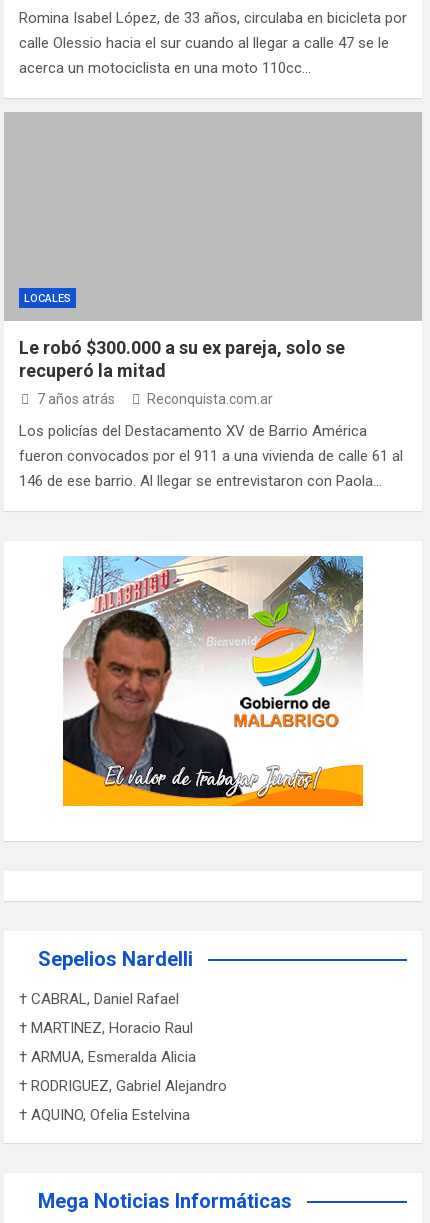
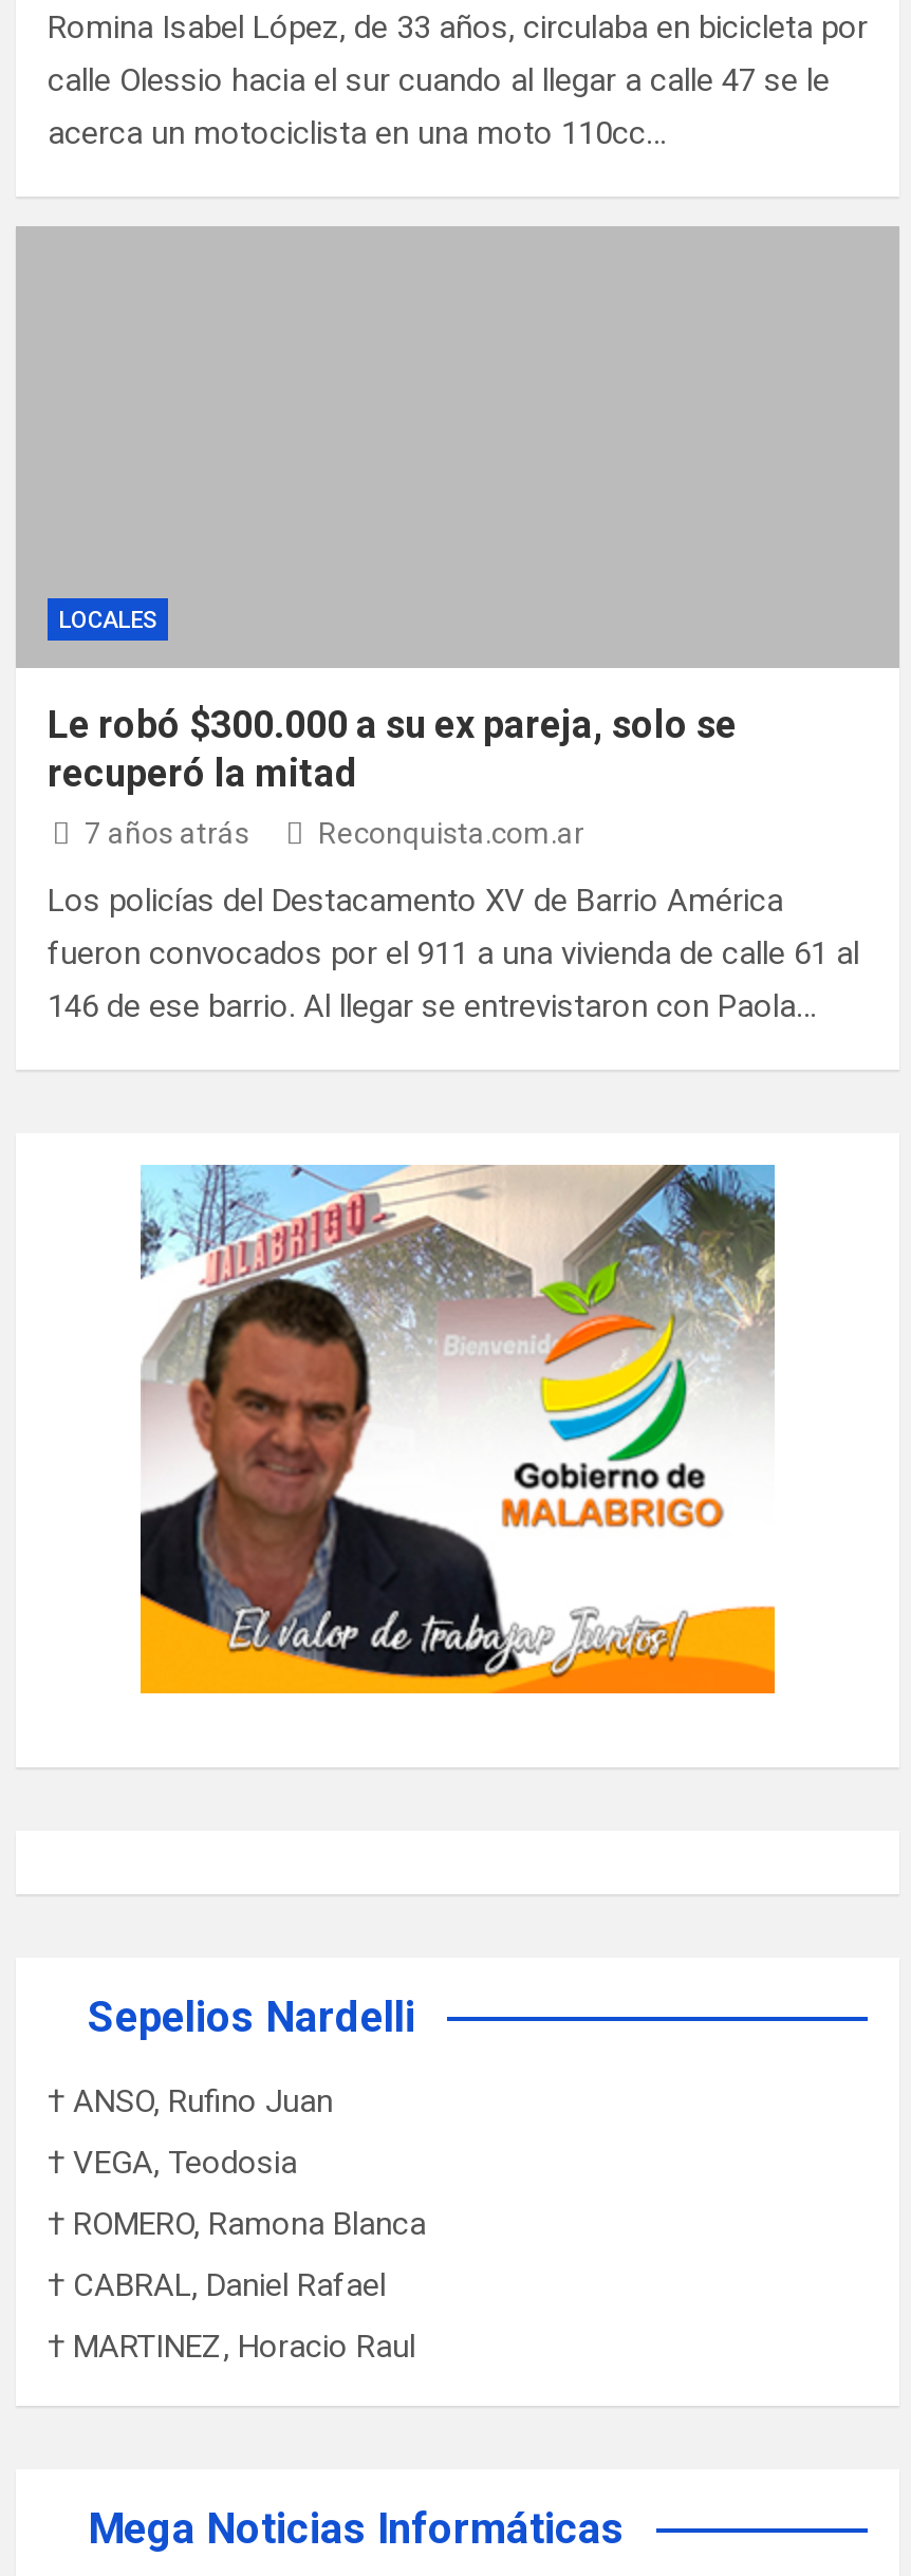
+ † ANSO, Rufino Juan
+ † VEGA, Teodosia
+ † ROMERO, Ramona Blanca

moved down: † CABRAL, Daniel Rafael | † MARTINEZ, Horacio Raul

- † ARMUA, Esmeralda Alicia
- † RODRIGUEZ, Gabriel Alejandro
- † AQUINO, Ofelia Estelvina
